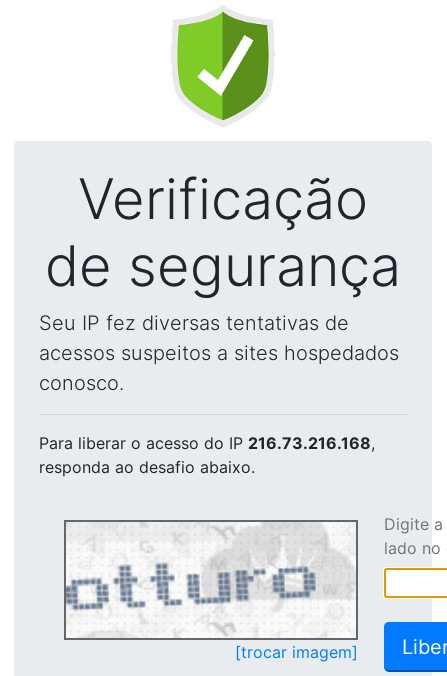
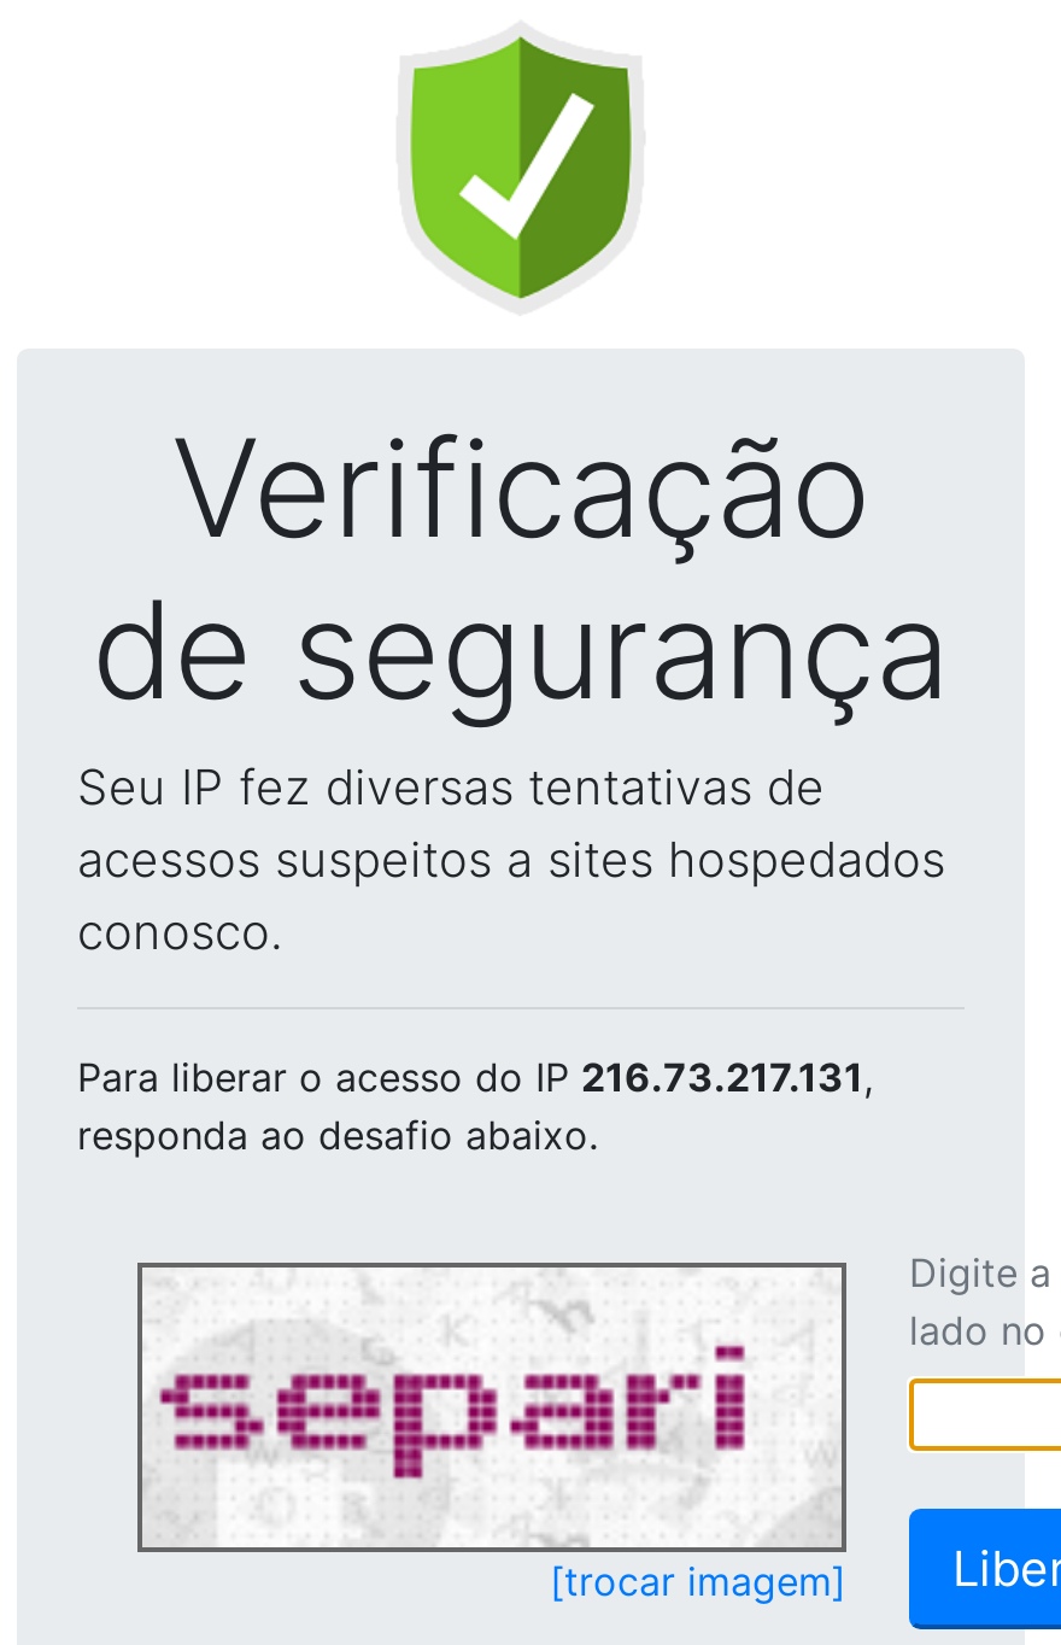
- Para liberar o acesso do IP 216.73.216.168,
+ Para liberar o acesso do IP 216.73.217.131,

- [image]
+ [image]
